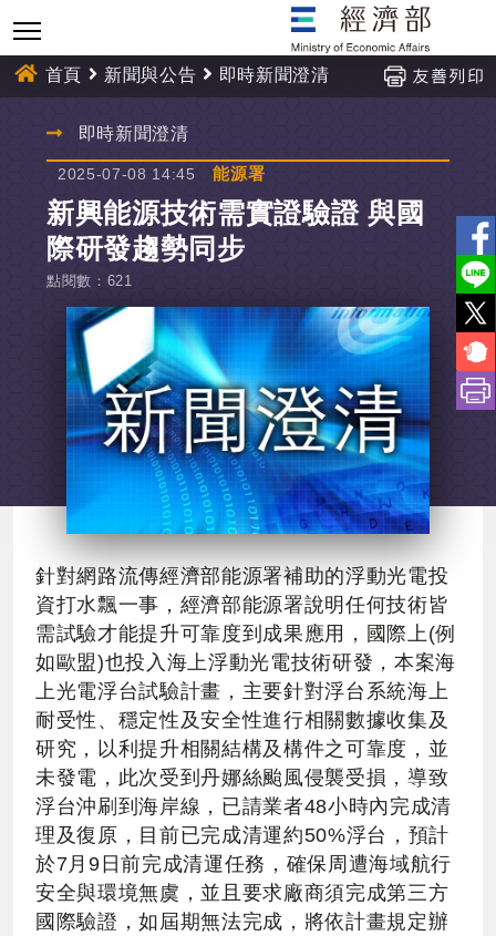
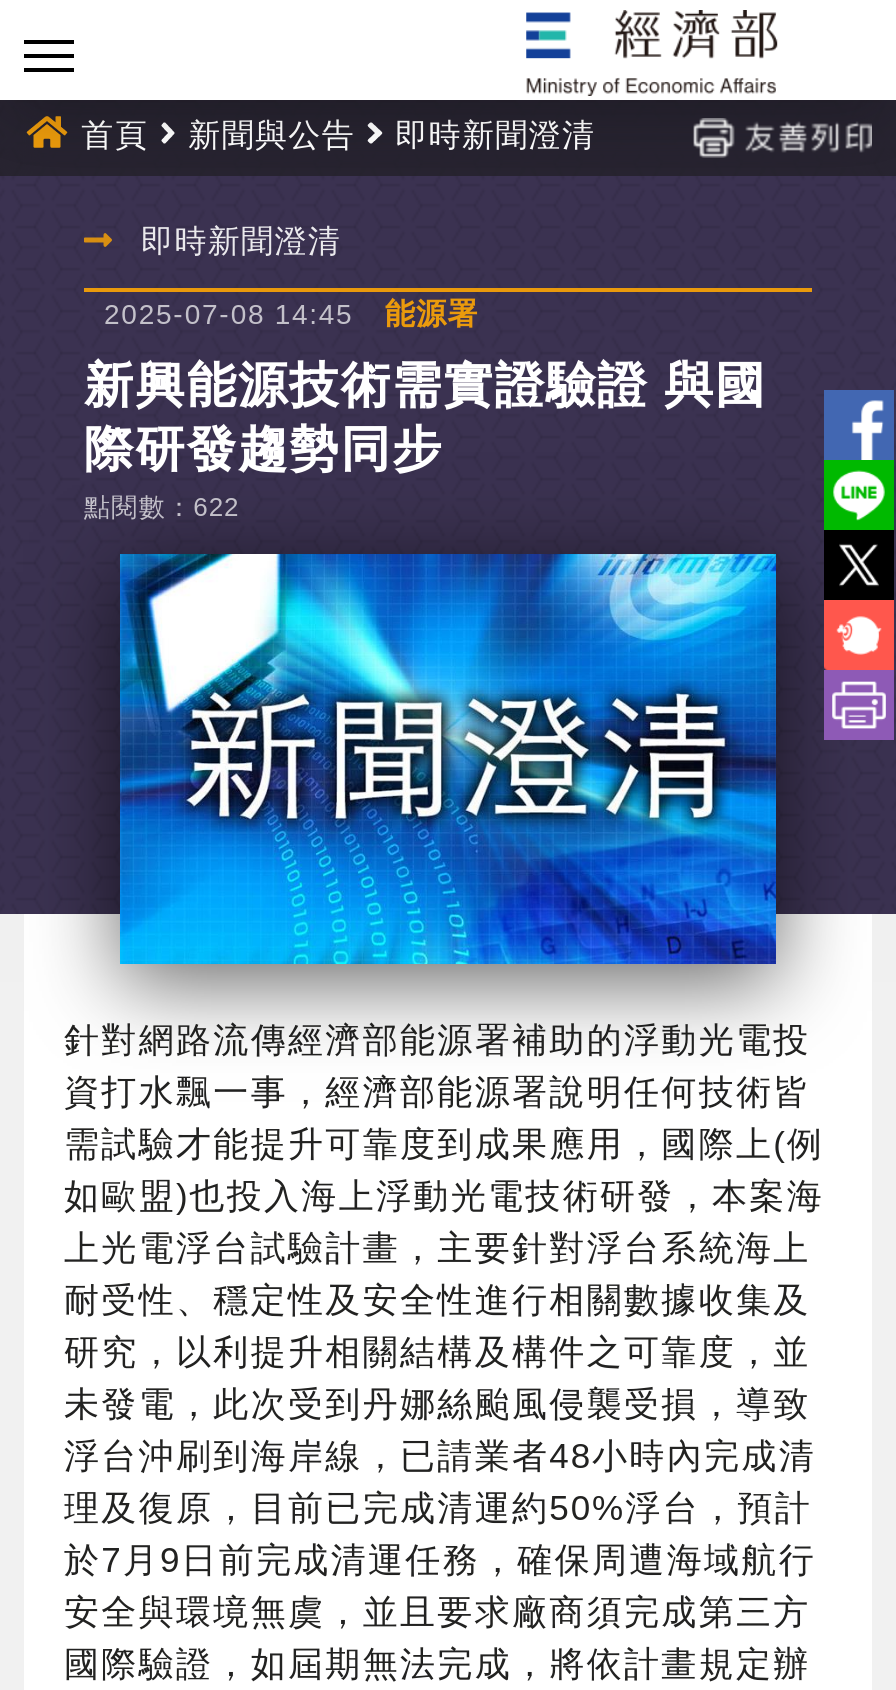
- 點閱數：621
+ 點閱數：622
